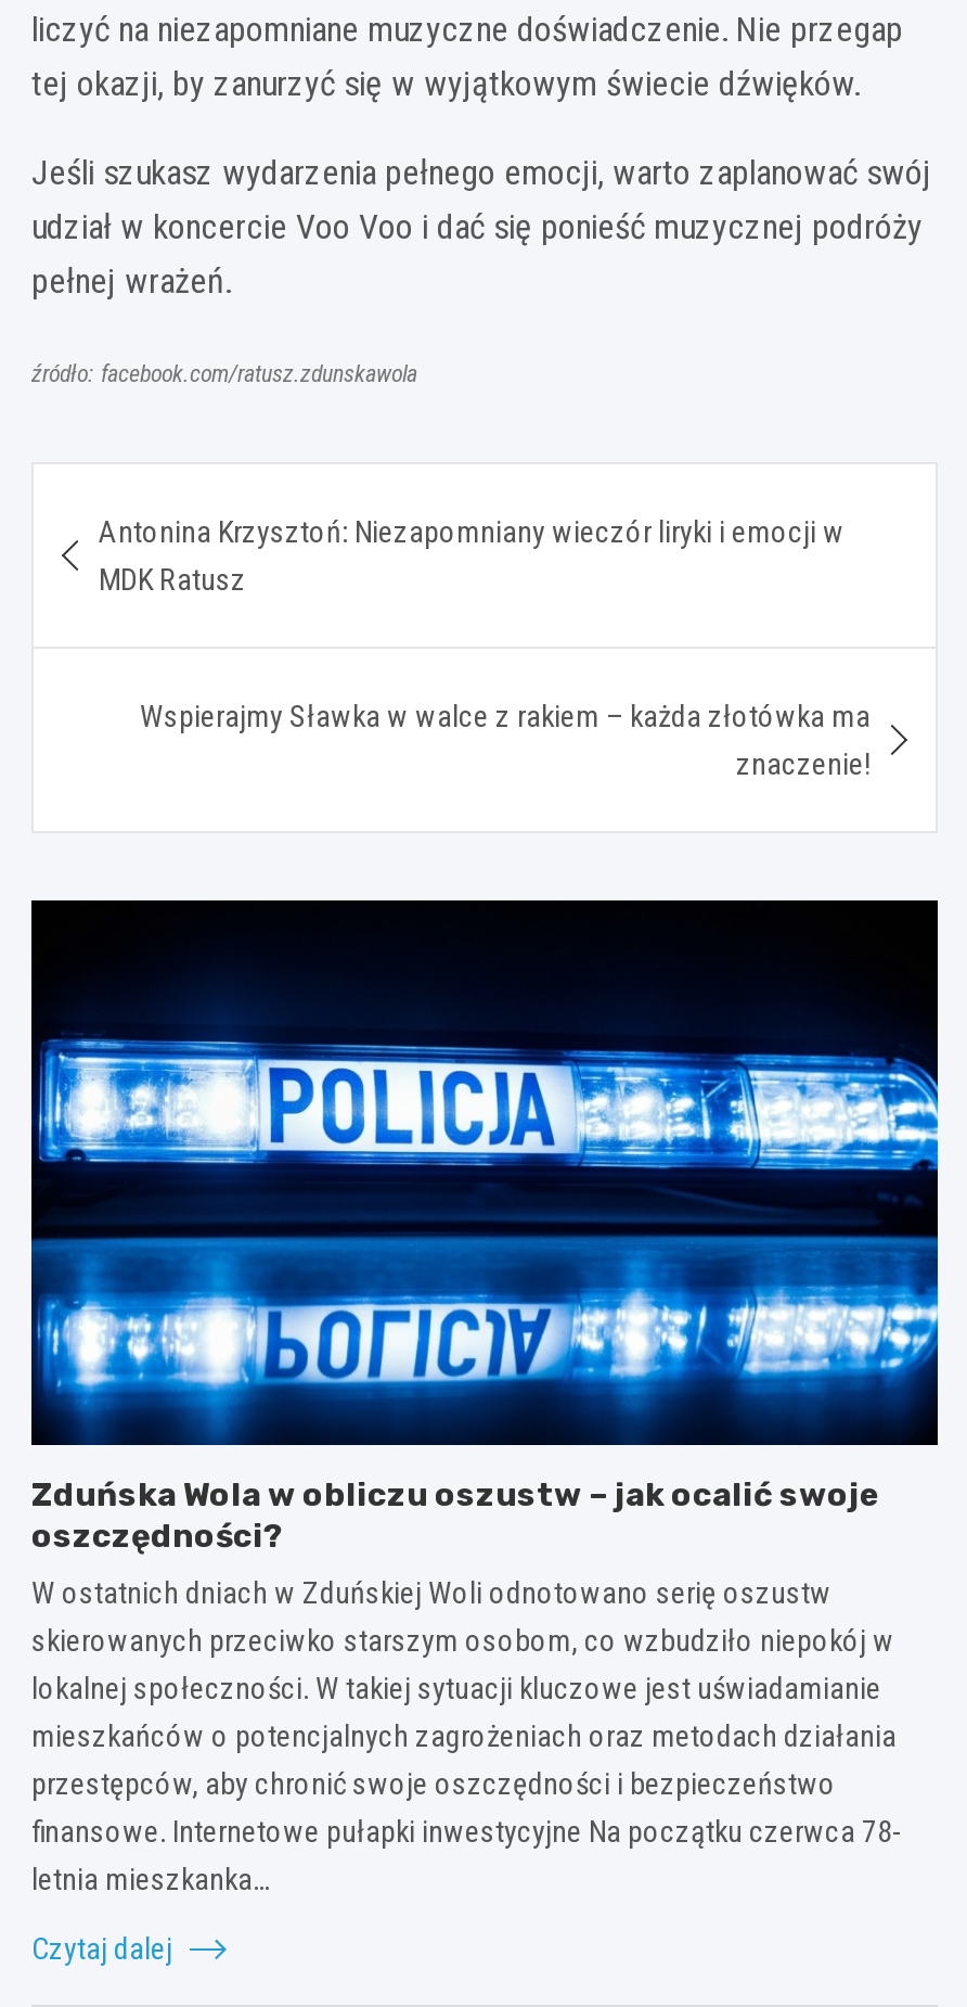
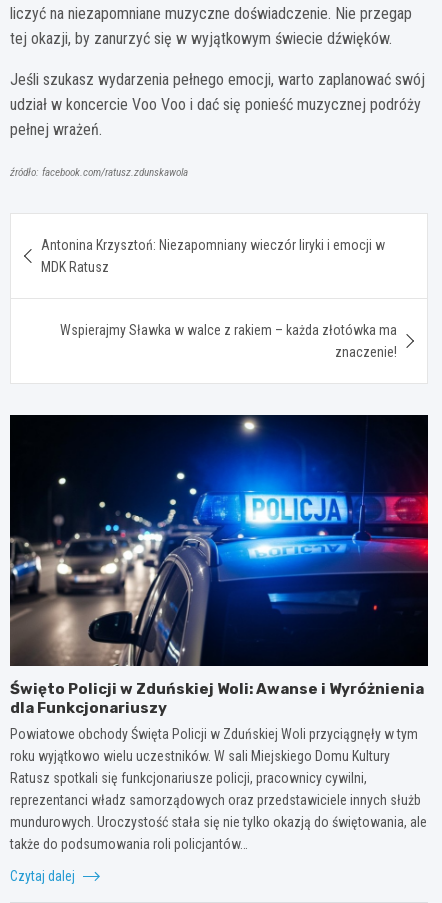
- [image]
- Zduńska Wola w obliczu oszustw – jak ocalić swoje
- oszczędności?
+ [image]
+ Święto Policji w Zduńskiej Woli: Awanse i Wyróżnienia
+ dla Funkcjonariuszy

- W ostatnich dniach w Zduńskiej Woli odnotowano serię oszustw
- skierowanych przeciwko starszym osobom, co wzbudziło niepokój w
- lokalnej społeczności. W takiej sytuacji kluczowe jest uświadamianie
- mieszkańców o potencjalnych zagrożeniach oraz metodach działania
- przestępców, aby chronić swoje oszczędności i bezpieczeństwo
- finansowe. Internetowe pułapki inwestycyjne Na początku czerwca 78-
- letnia mieszkanka…
+ Powiatowe obchody Święta Policji w Zduńskiej Woli przyciągnęły w tym
+ roku wyjątkowo wielu uczestników. W sali Miejskiego Domu Kultury
+ Ratusz spotkali się funkcjonariusze policji, pracownicy cywilni,
+ reprezentanci władz samorządowych oraz przedstawiciele innych służb
+ mundurowych. Uroczystość stała się nie tylko okazją do świętowania, ale
+ także do podsumowania roli policjantów…
